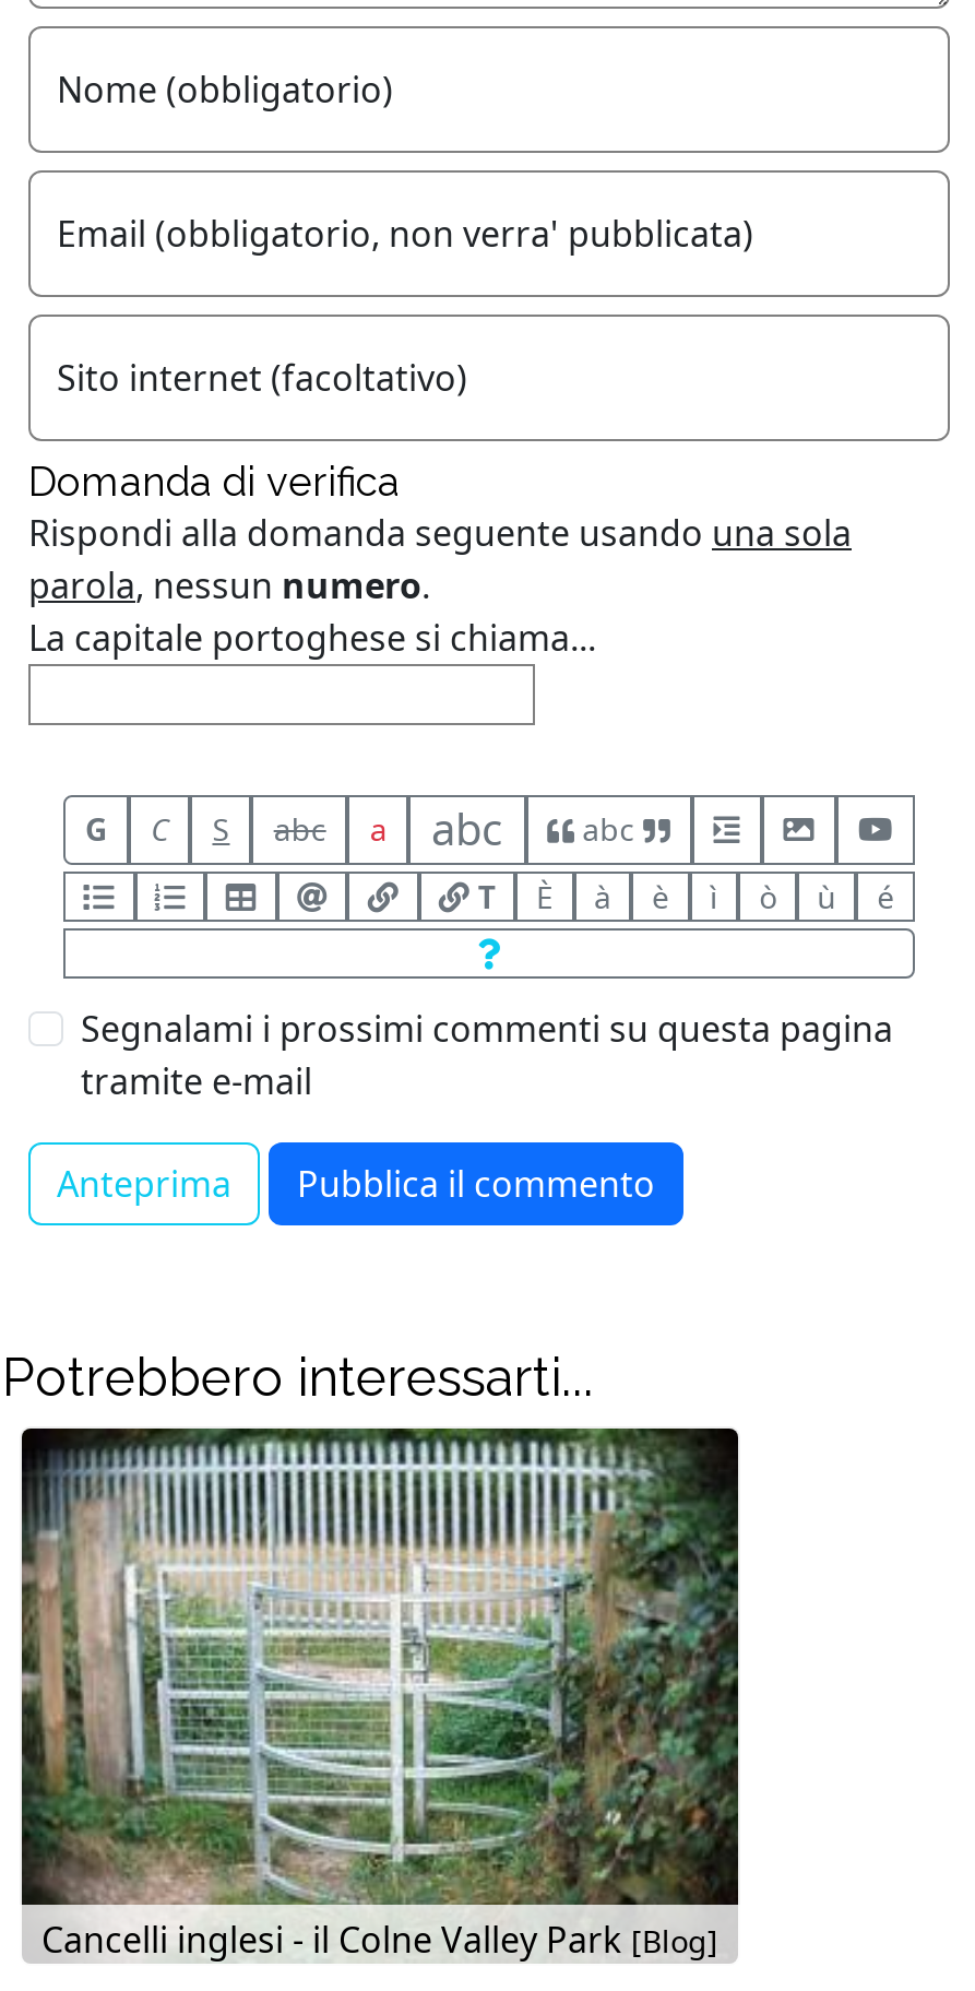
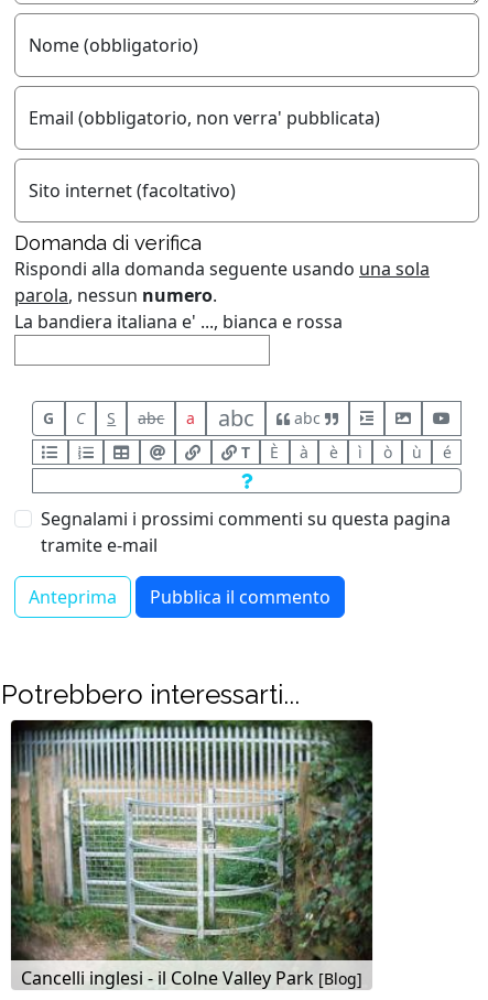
- La capitale portoghese si chiama...
+ La bandiera italiana e' ..., bianca e rossa
